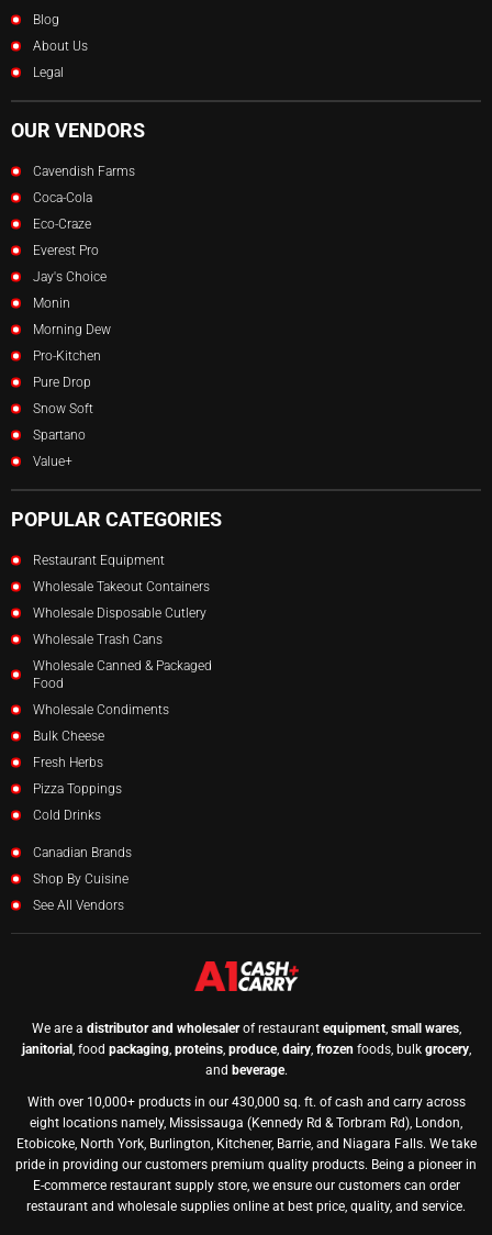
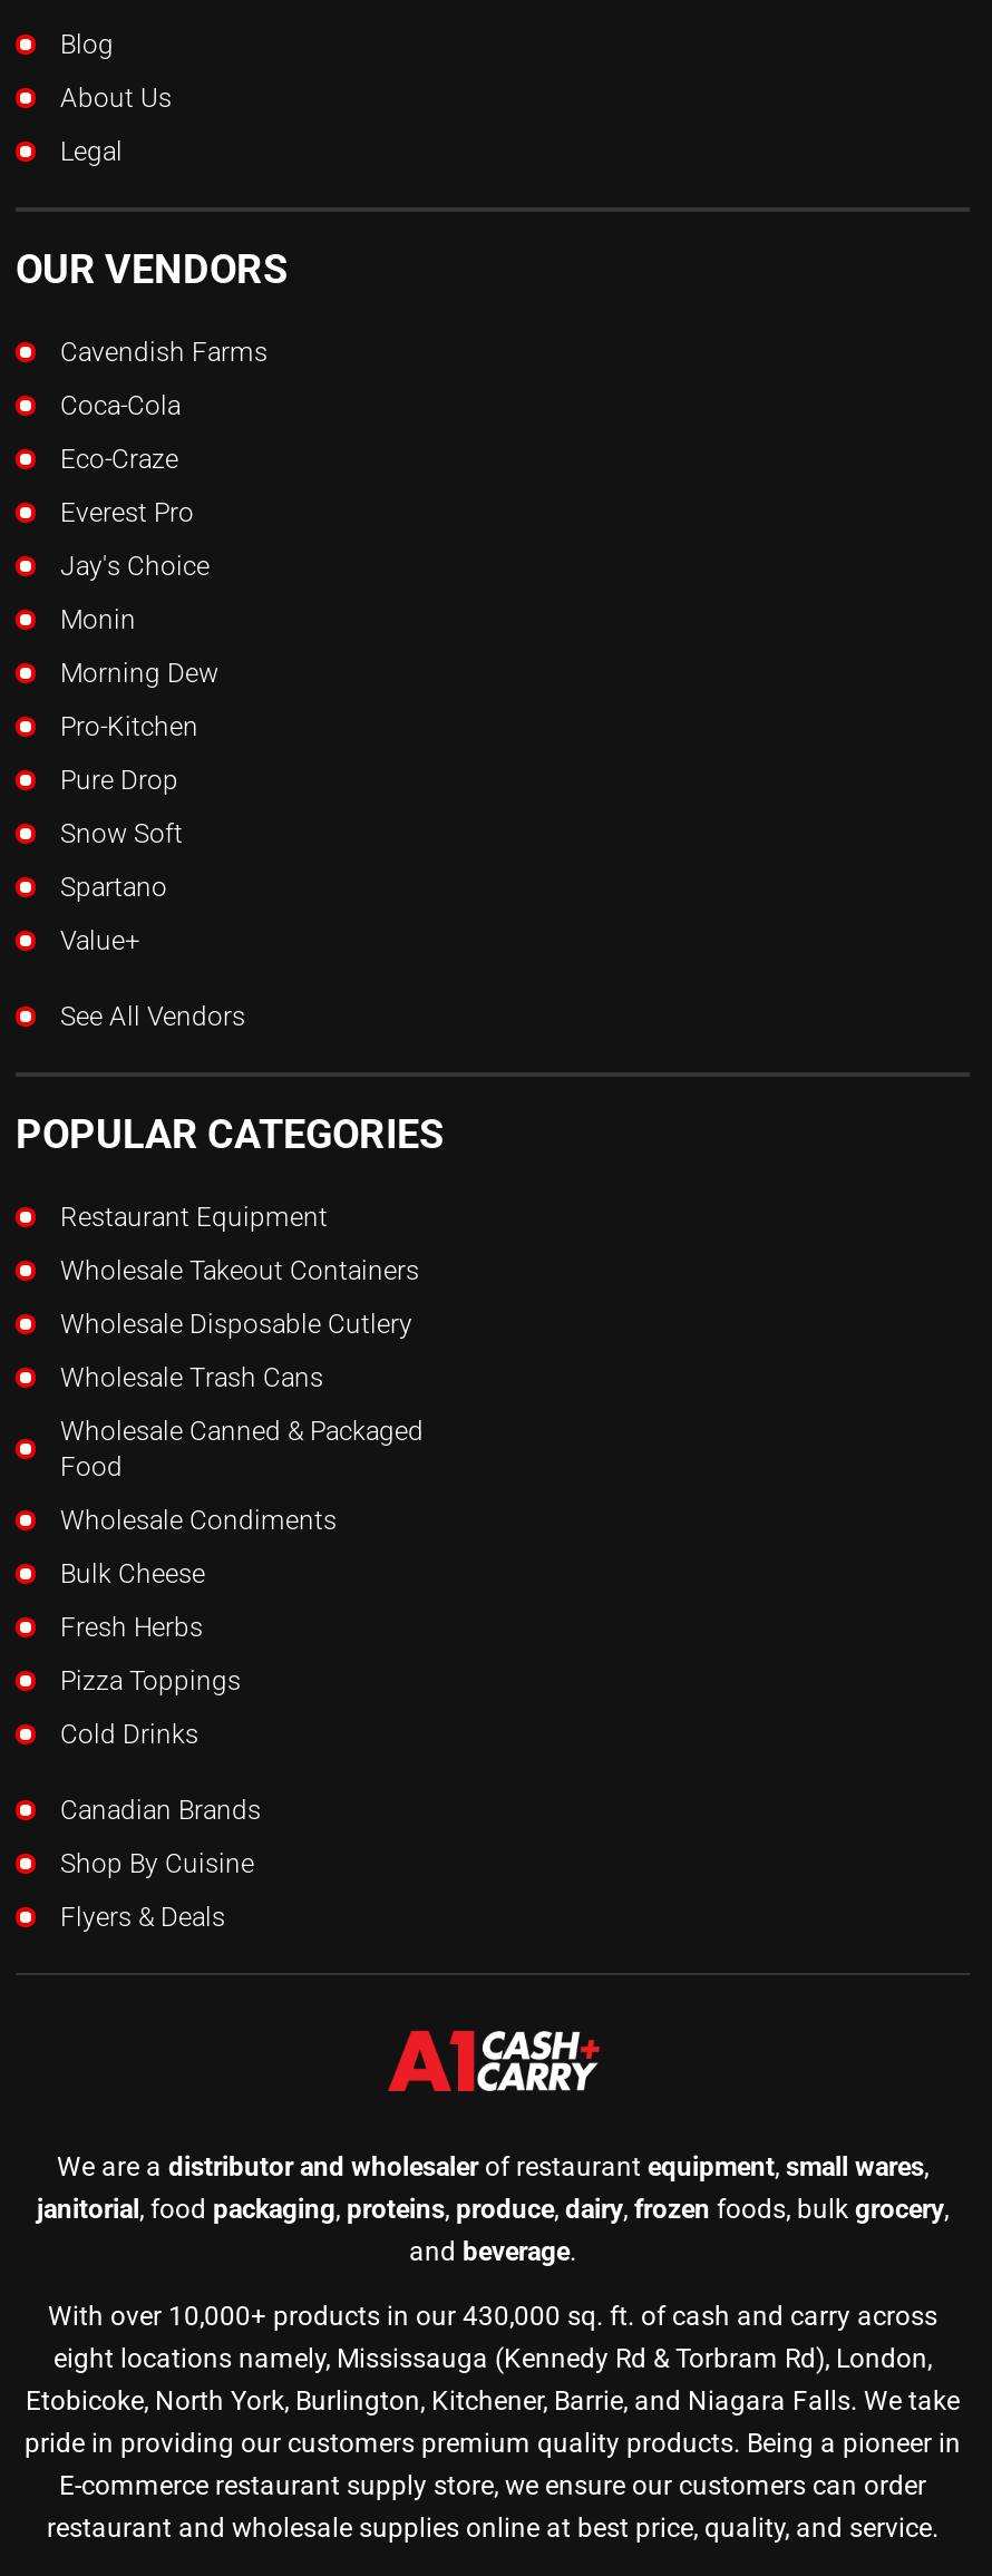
+ Flyers & Deals

moved up: See All Vendors
